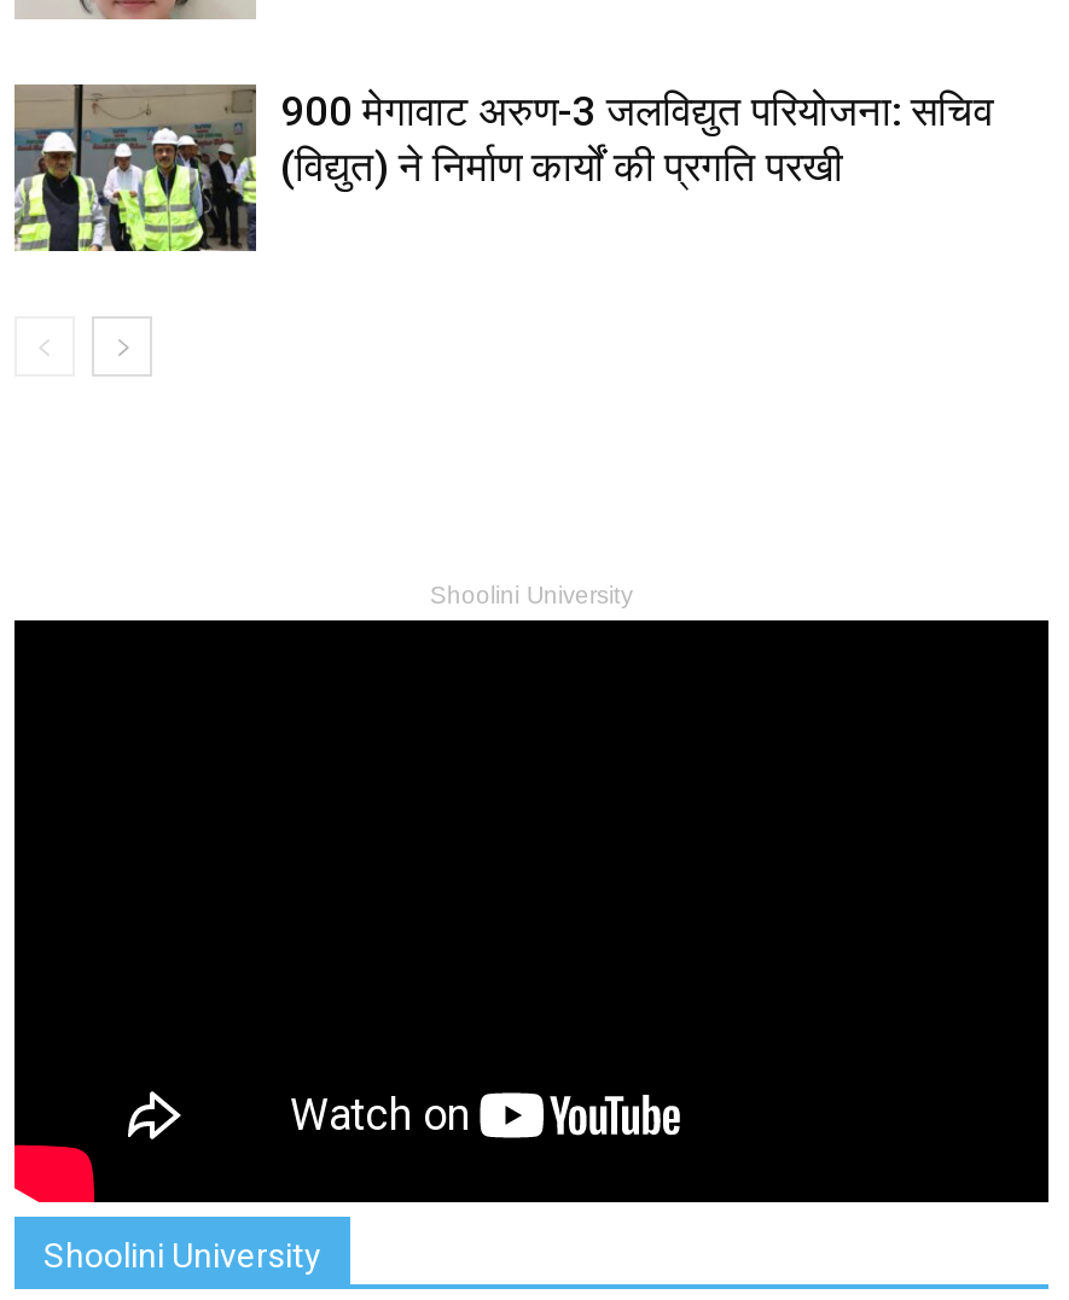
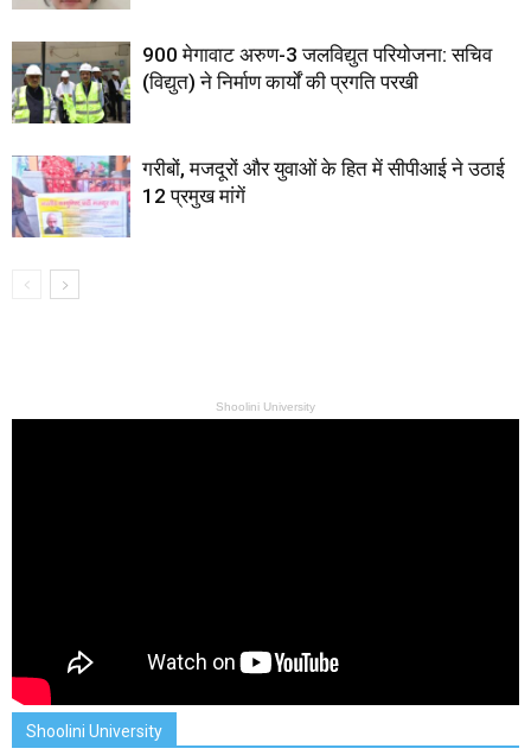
+ [image]
+ गरीबों, मजदूरों और युवाओं के हित में सीपीआई ने उठाई
+ 12 प्रमुख मांगें
